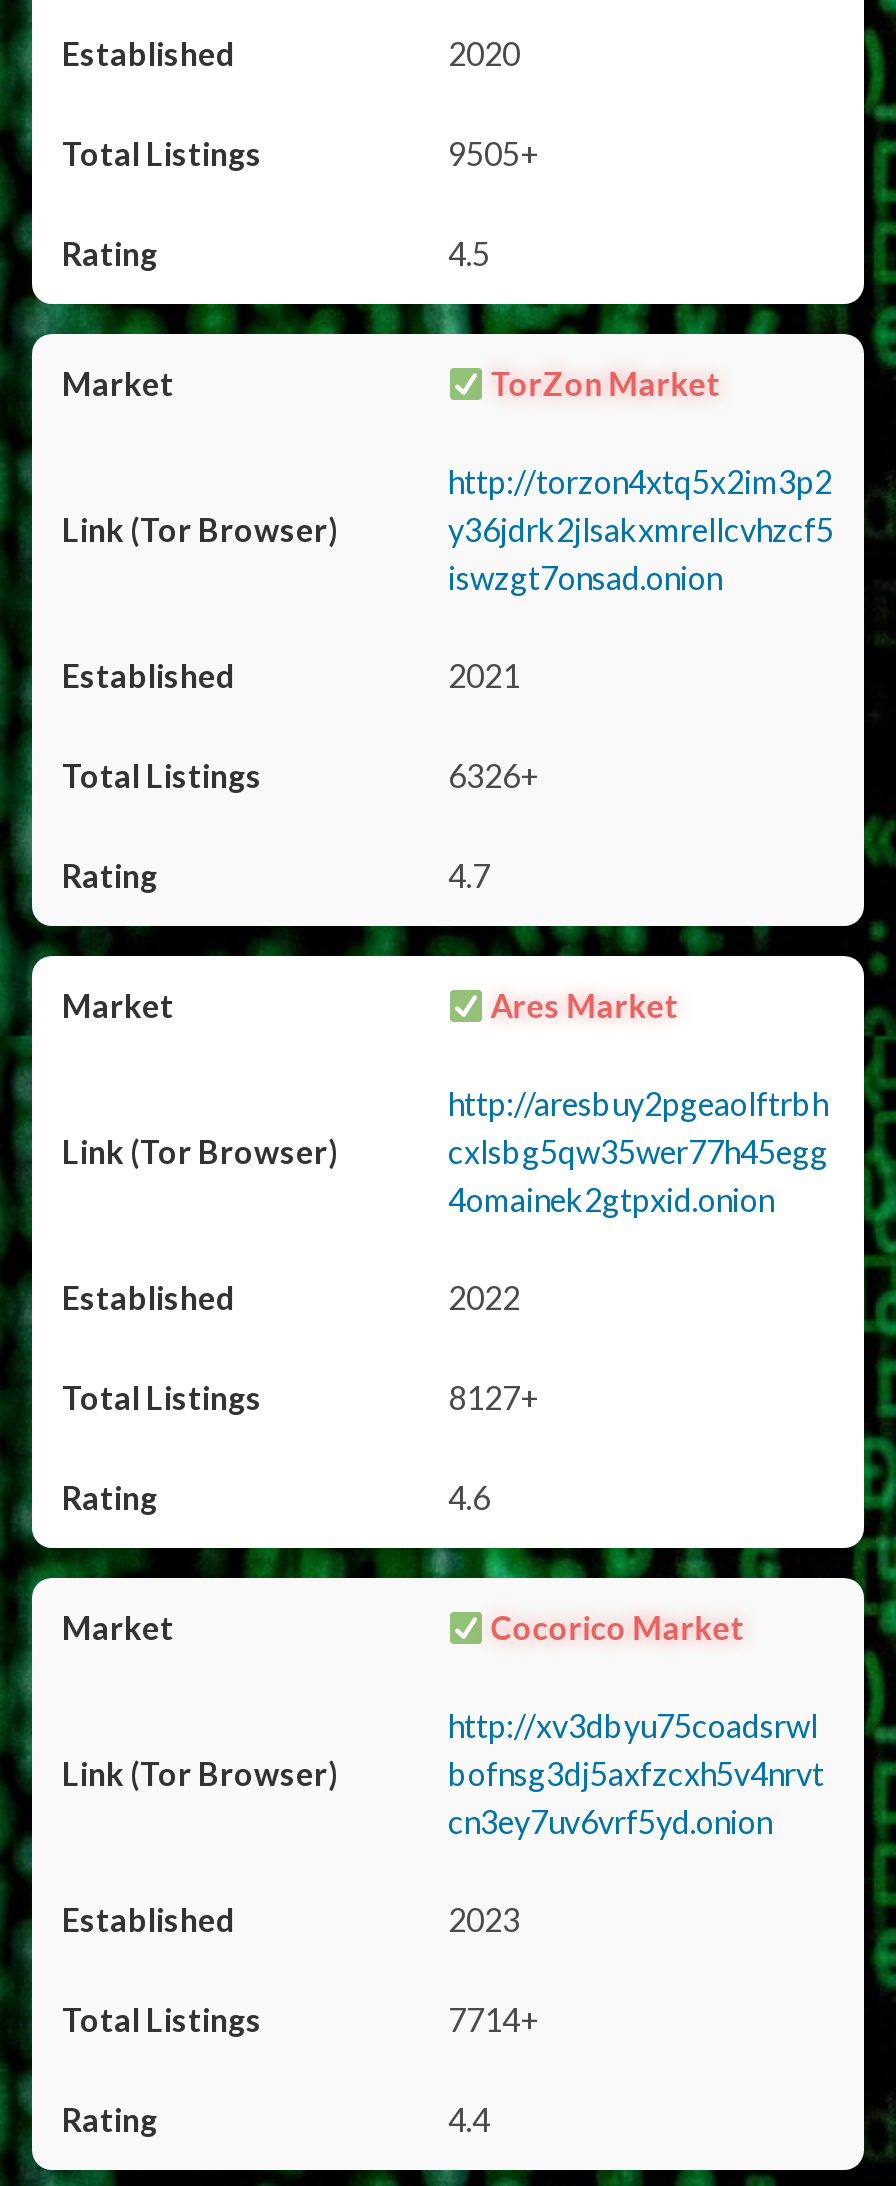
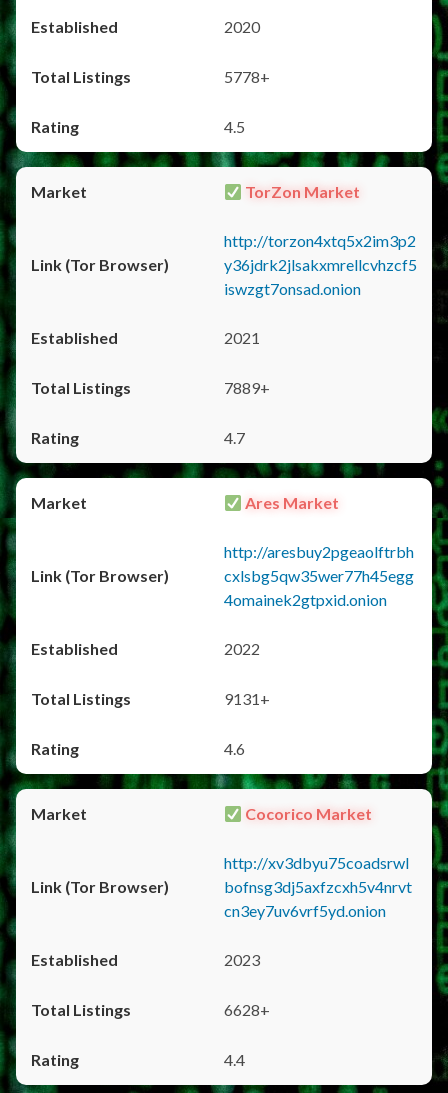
- 9505+
+ 5778+

- 6326+
+ 7889+

- 8127+
+ 9131+

- 7714+
+ 6628+
